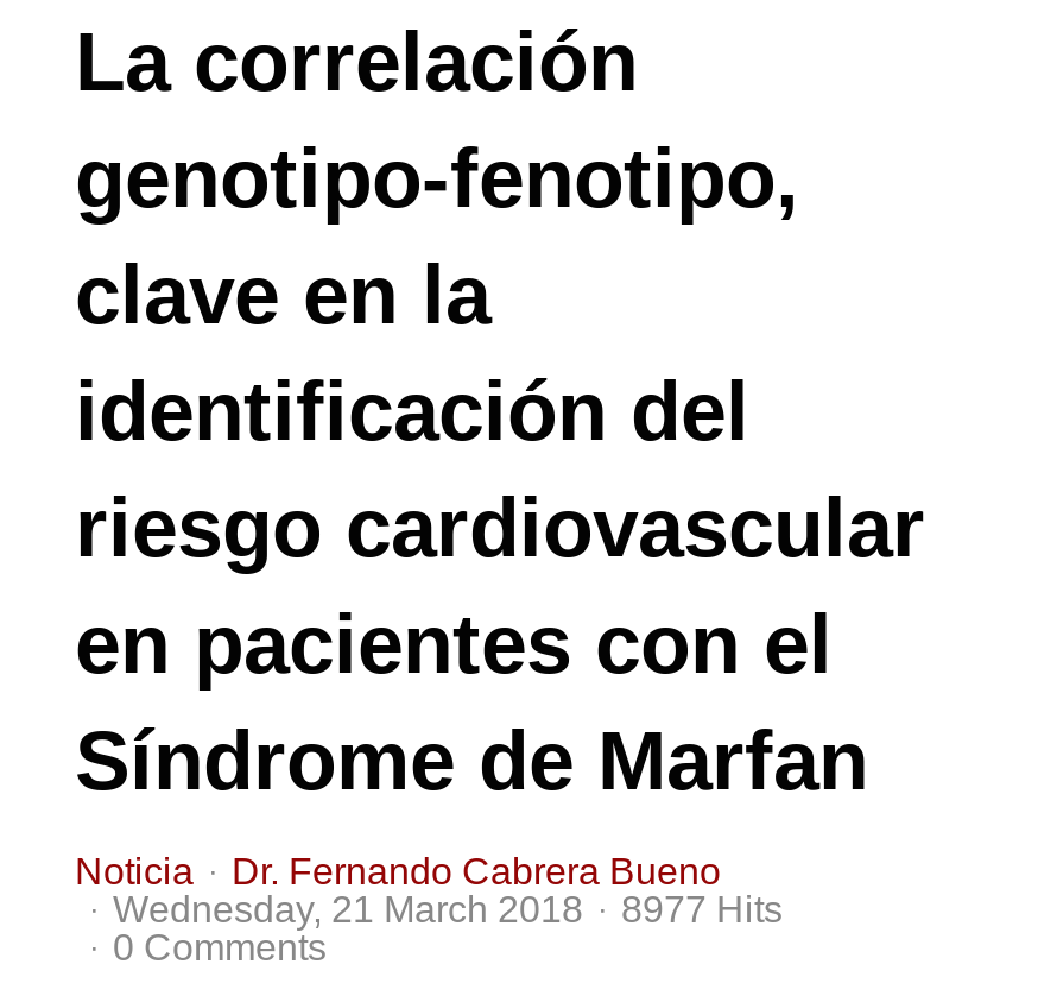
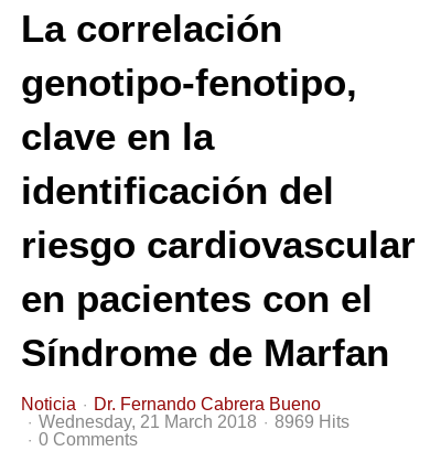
- Wednesday, 21 March 2018 8977 Hits
+ Wednesday, 21 March 2018 8969 Hits
